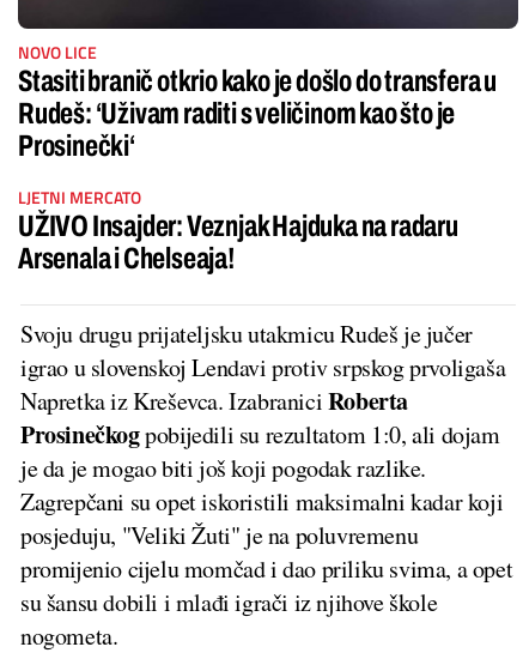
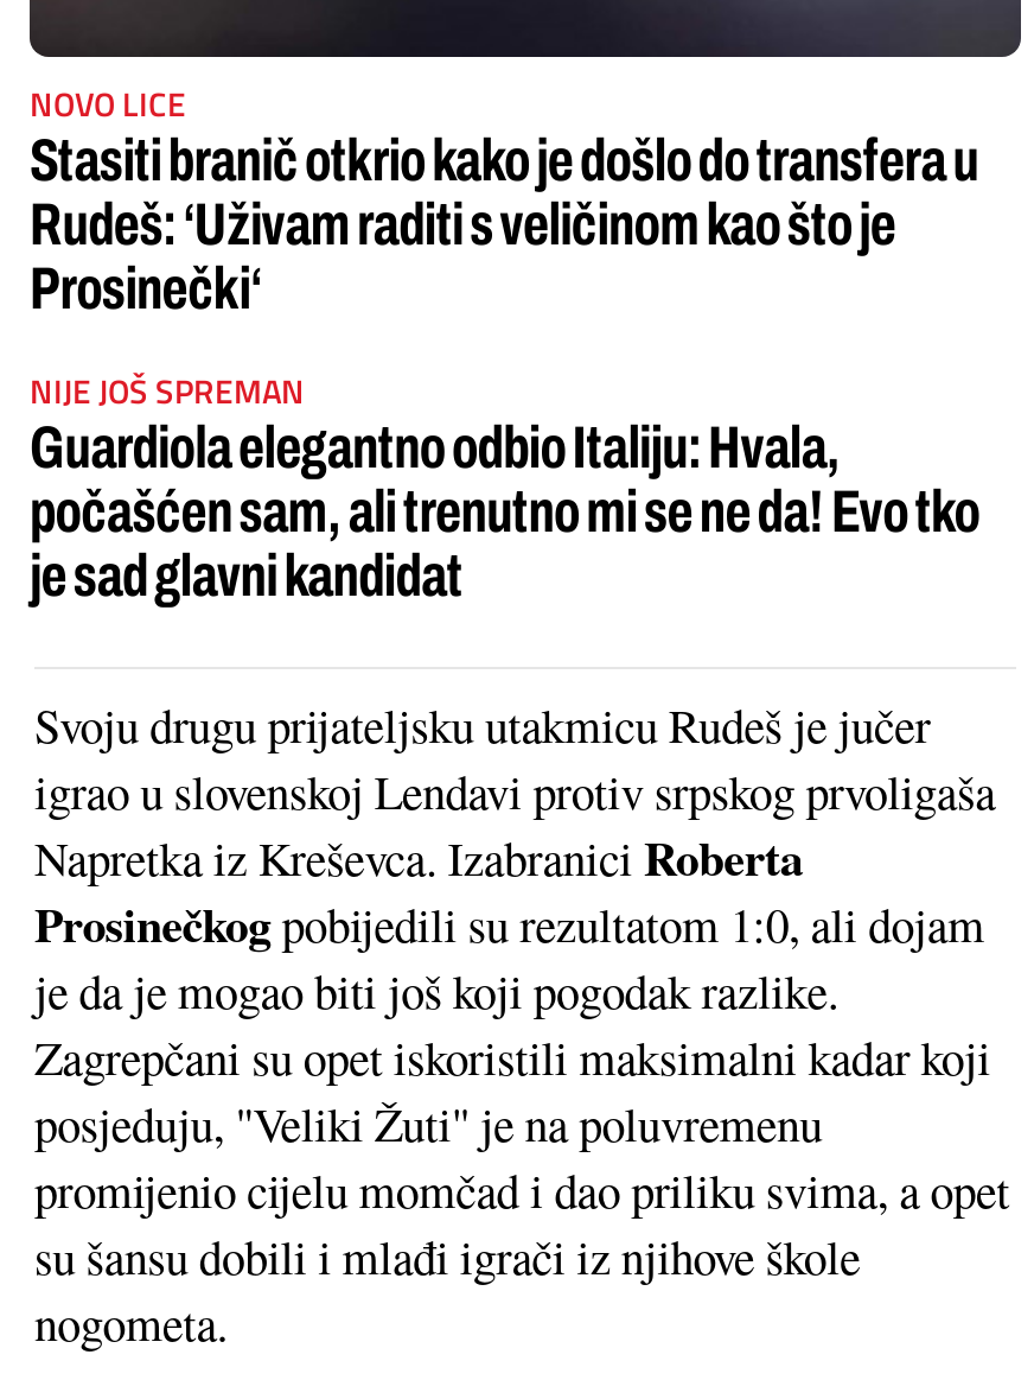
- LJETNI MERCATO
- UŽIVO Insajder: Veznjak Hajduka na radaru
- Arsenala i Chelseaja!
+ NIJE JOŠ SPREMAN
+ Guardiola elegantno odbio Italiju: Hvala,
+ počašćen sam, ali trenutno mi se ne da! Evo tko
+ je sad glavni kandidat
